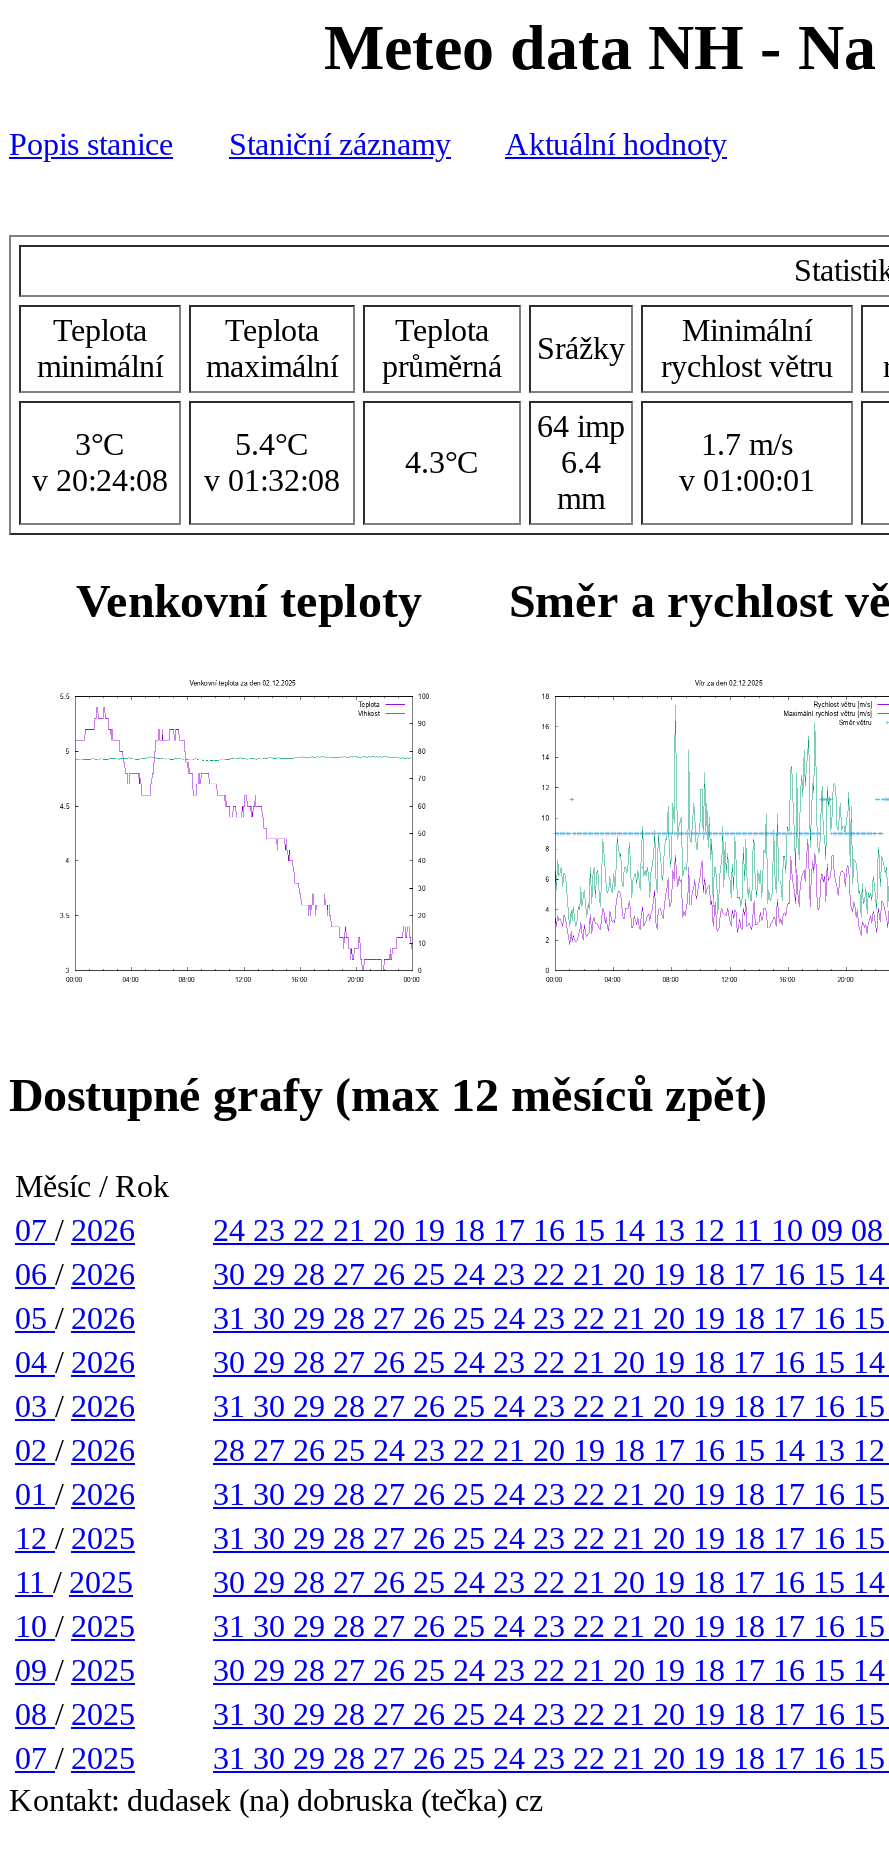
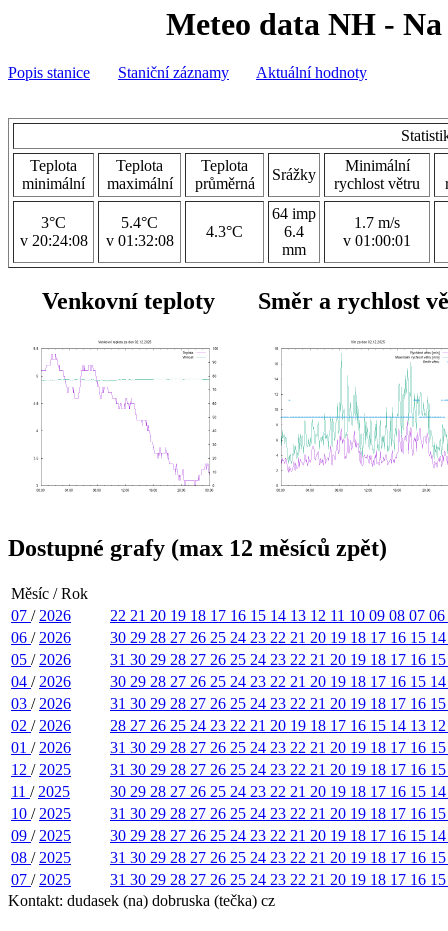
- 24 23 22 21 20 19 18 17 16 15 14 13 12 11 10 09 08
+ 22 21 20 19 18 17 16 15 14 13 12 11 10 09 08 07 06
